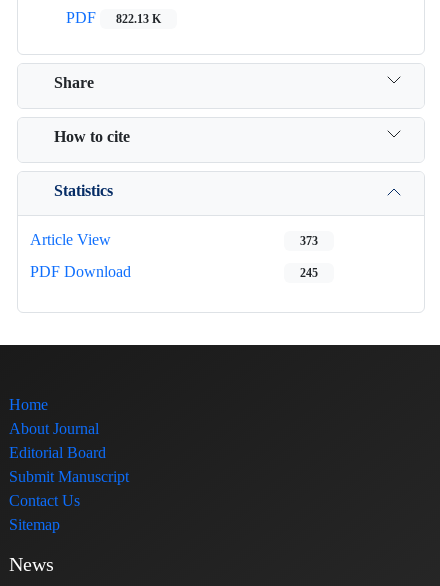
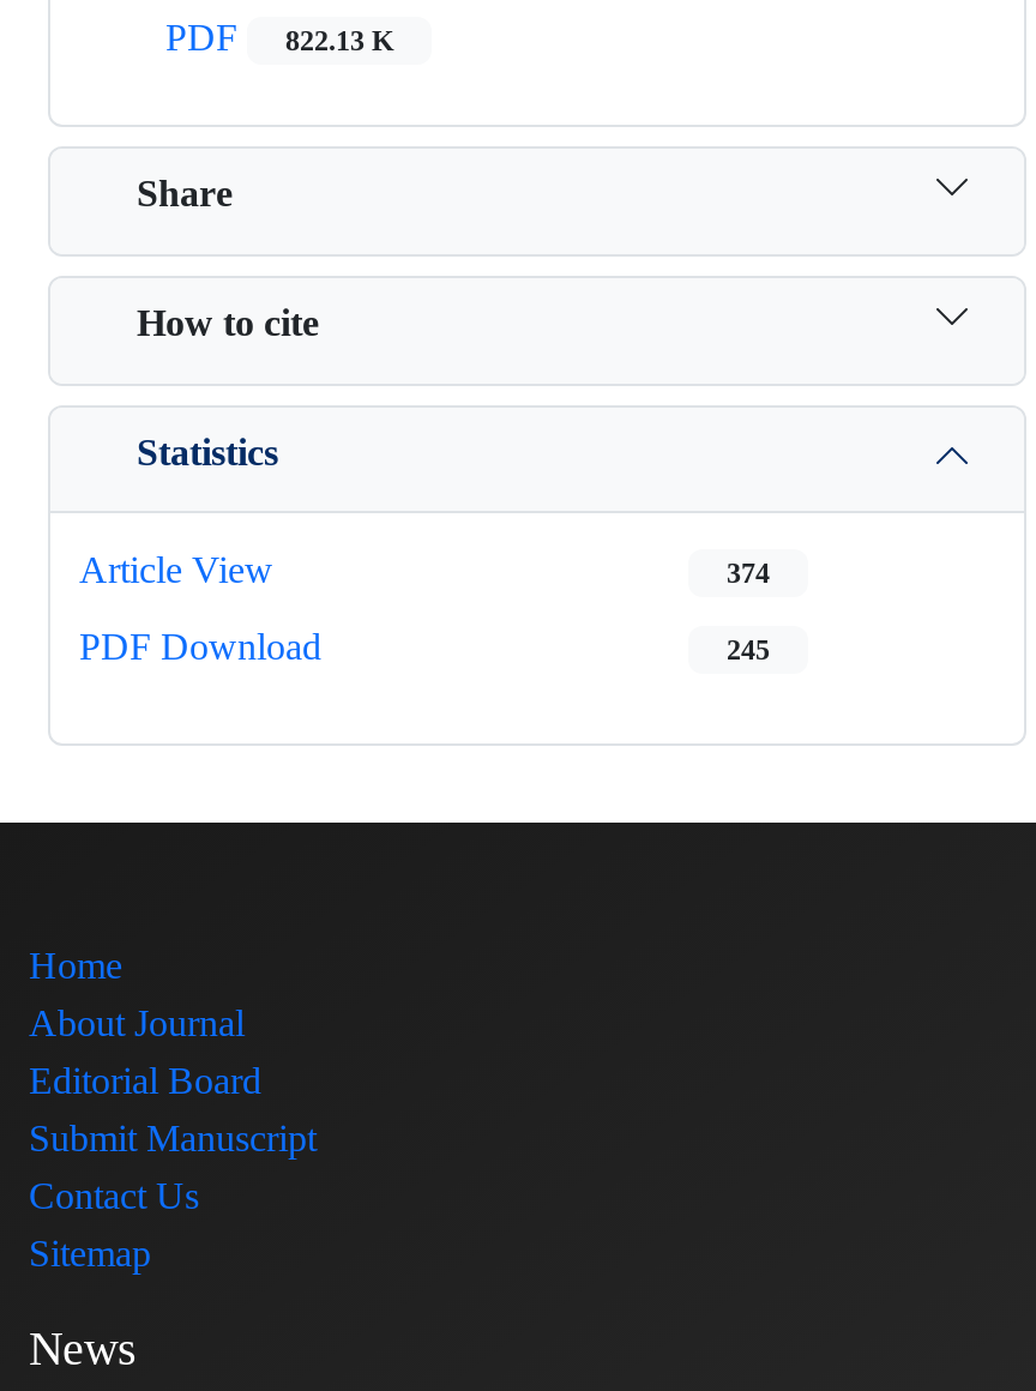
- 373
+ 374
